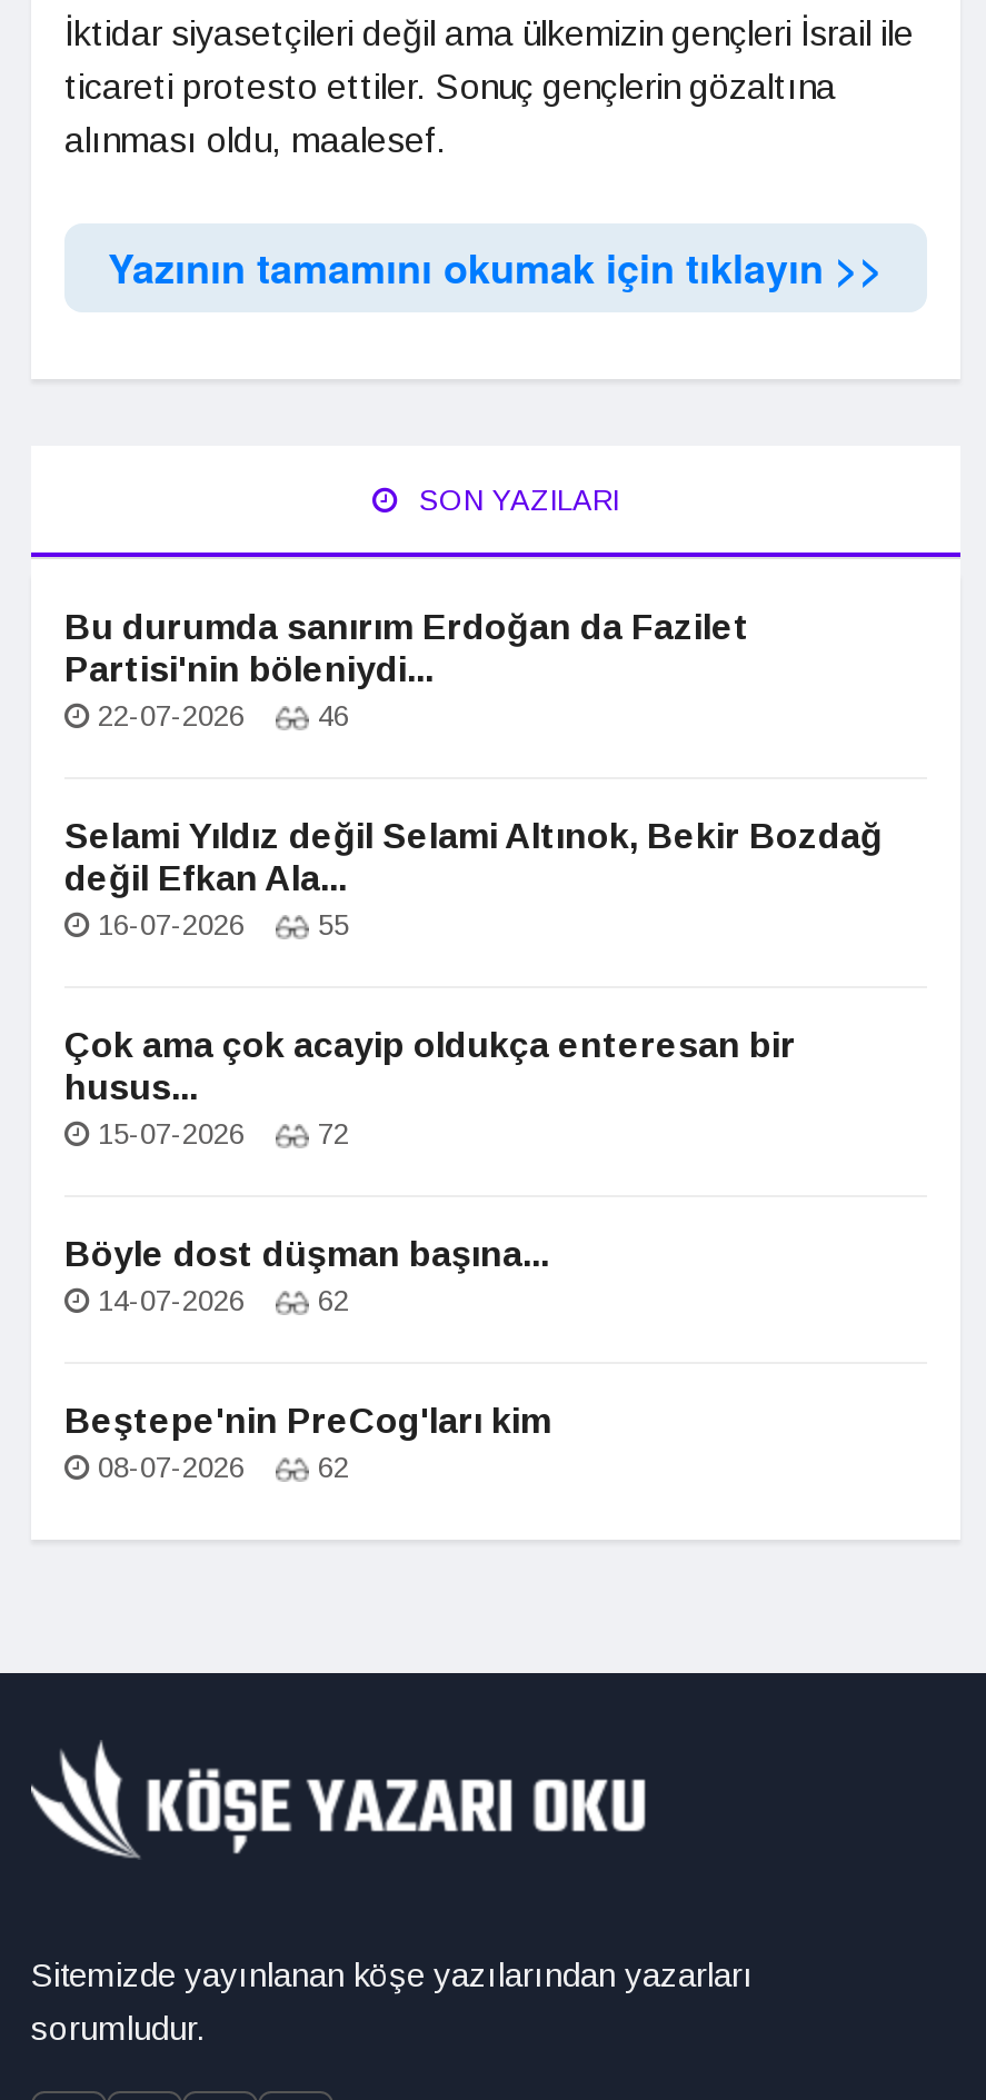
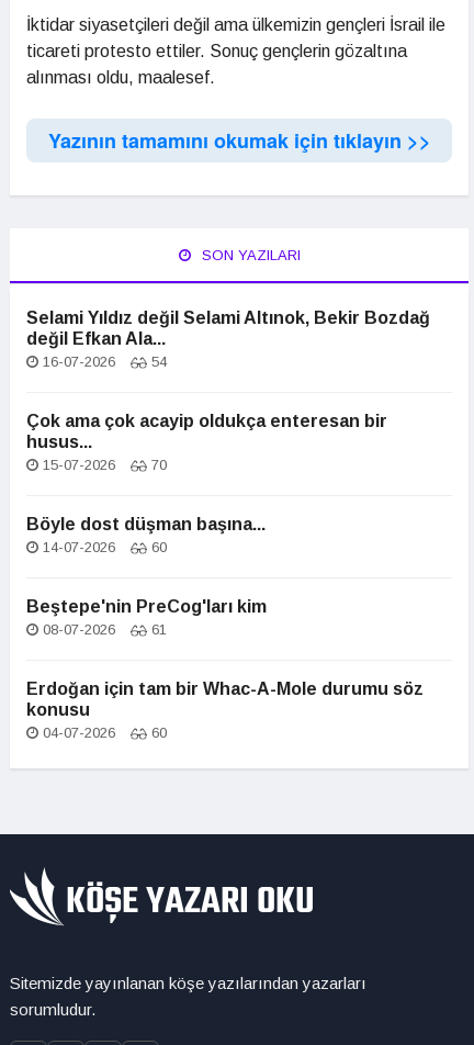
- Bu durumda sanırım Erdoğan da Fazilet
- Partisi'nin böleniydi...
- 22-07-2026
- 46

moved up: Selami Yıldız değil Selami Altınok, Bekir Bozdağ | değil Efkan Ala... | 16-07-2026 | ... | Beştepe'nin PreCog'ları kim | 08-07-2026

- 16-07-2026 55
+ 16-07-2026 54

- 15-07-2026 72
+ 15-07-2026 70

- 14-07-2026 62
+ 14-07-2026 60

- 62
+ 61
+ Erdoğan için tam bir Whac-A-Mole durumu söz
+ konusu
+ 04-07-2026
+ 60
